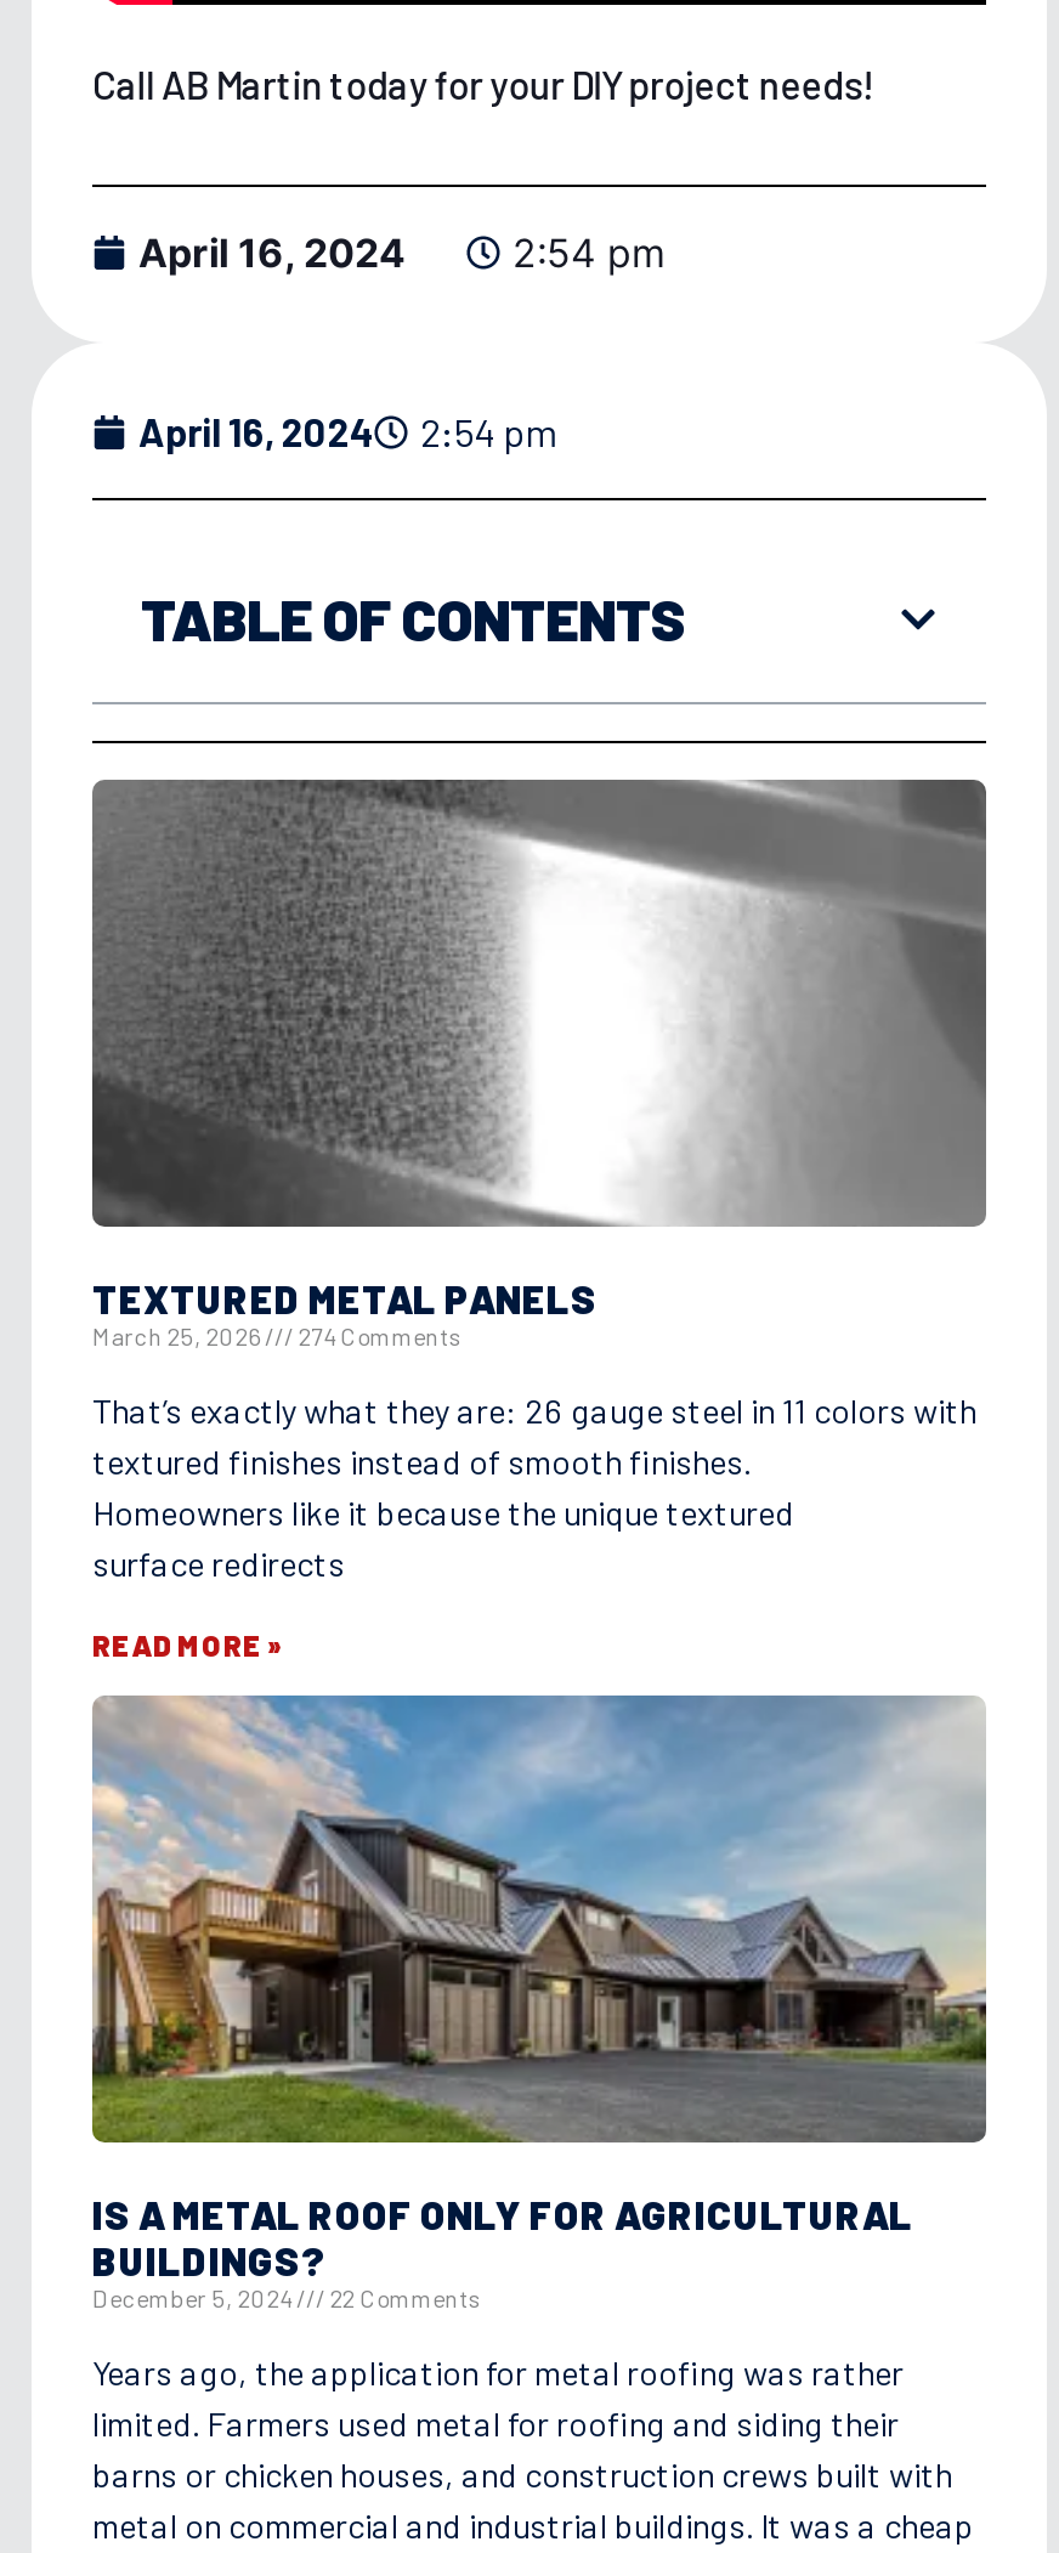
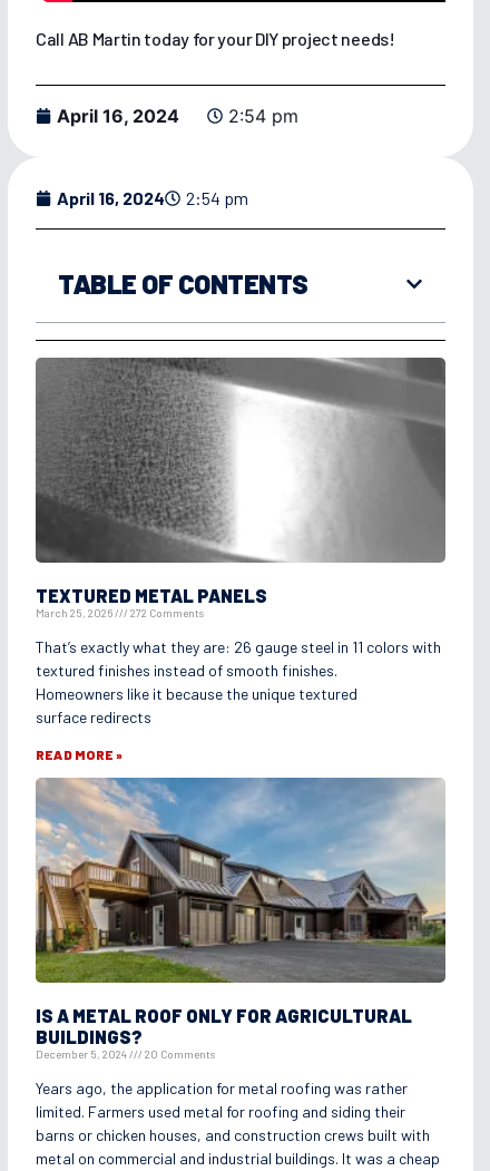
- March 25, 2026 274 Comments
+ March 25, 2026 272 Comments

- December 5, 2024 22 Comments
+ December 5, 2024 20 Comments
